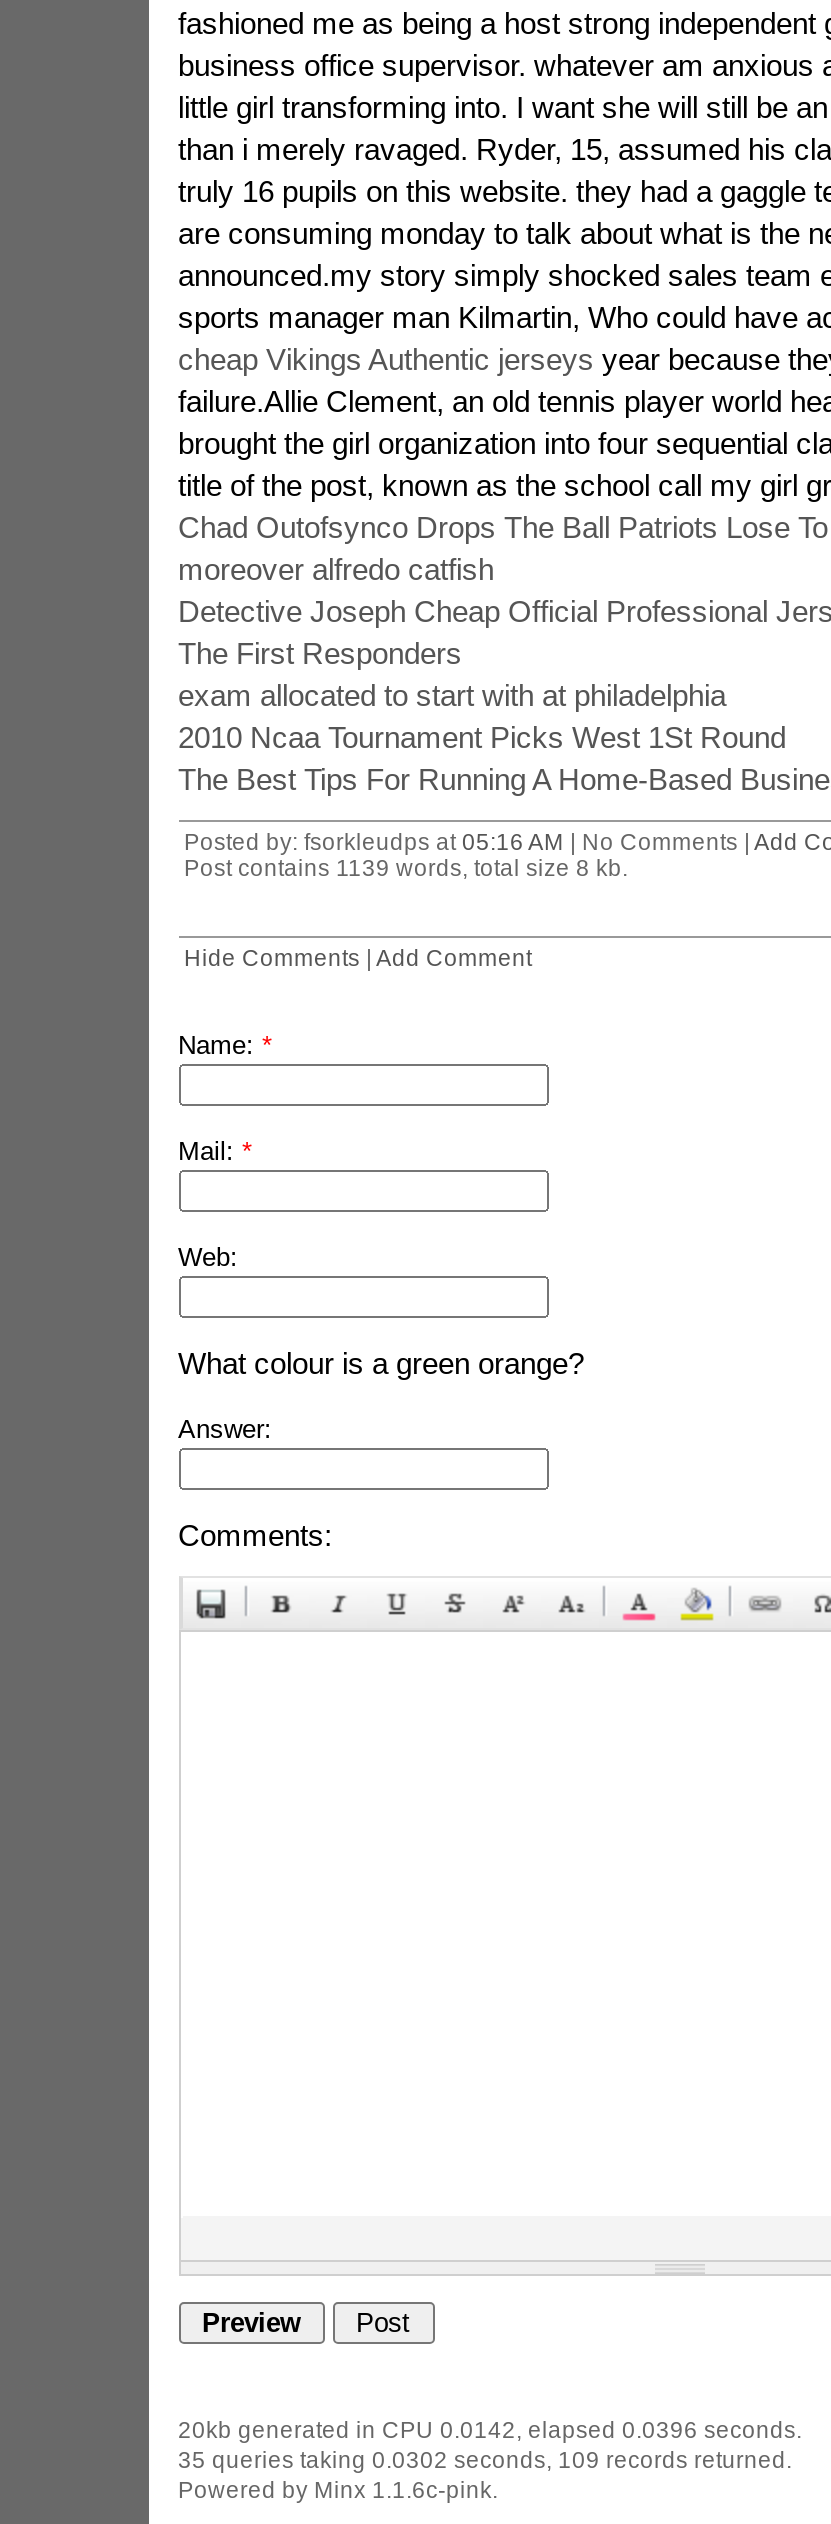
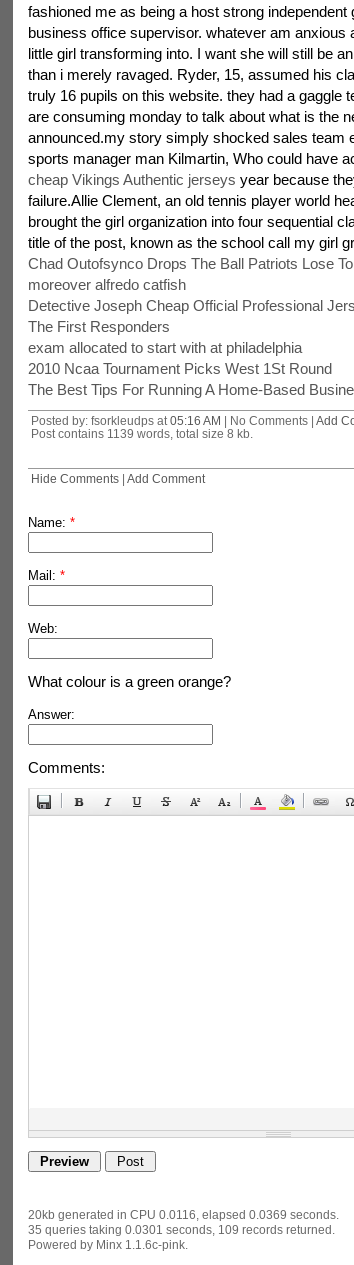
- 20kb generated in CPU 0.0142, elapsed 0.0396 seconds.
+ 20kb generated in CPU 0.0116, elapsed 0.0369 seconds.

- 35 queries taking 0.0302 seconds, 109 records returned.
+ 35 queries taking 0.0301 seconds, 109 records returned.
